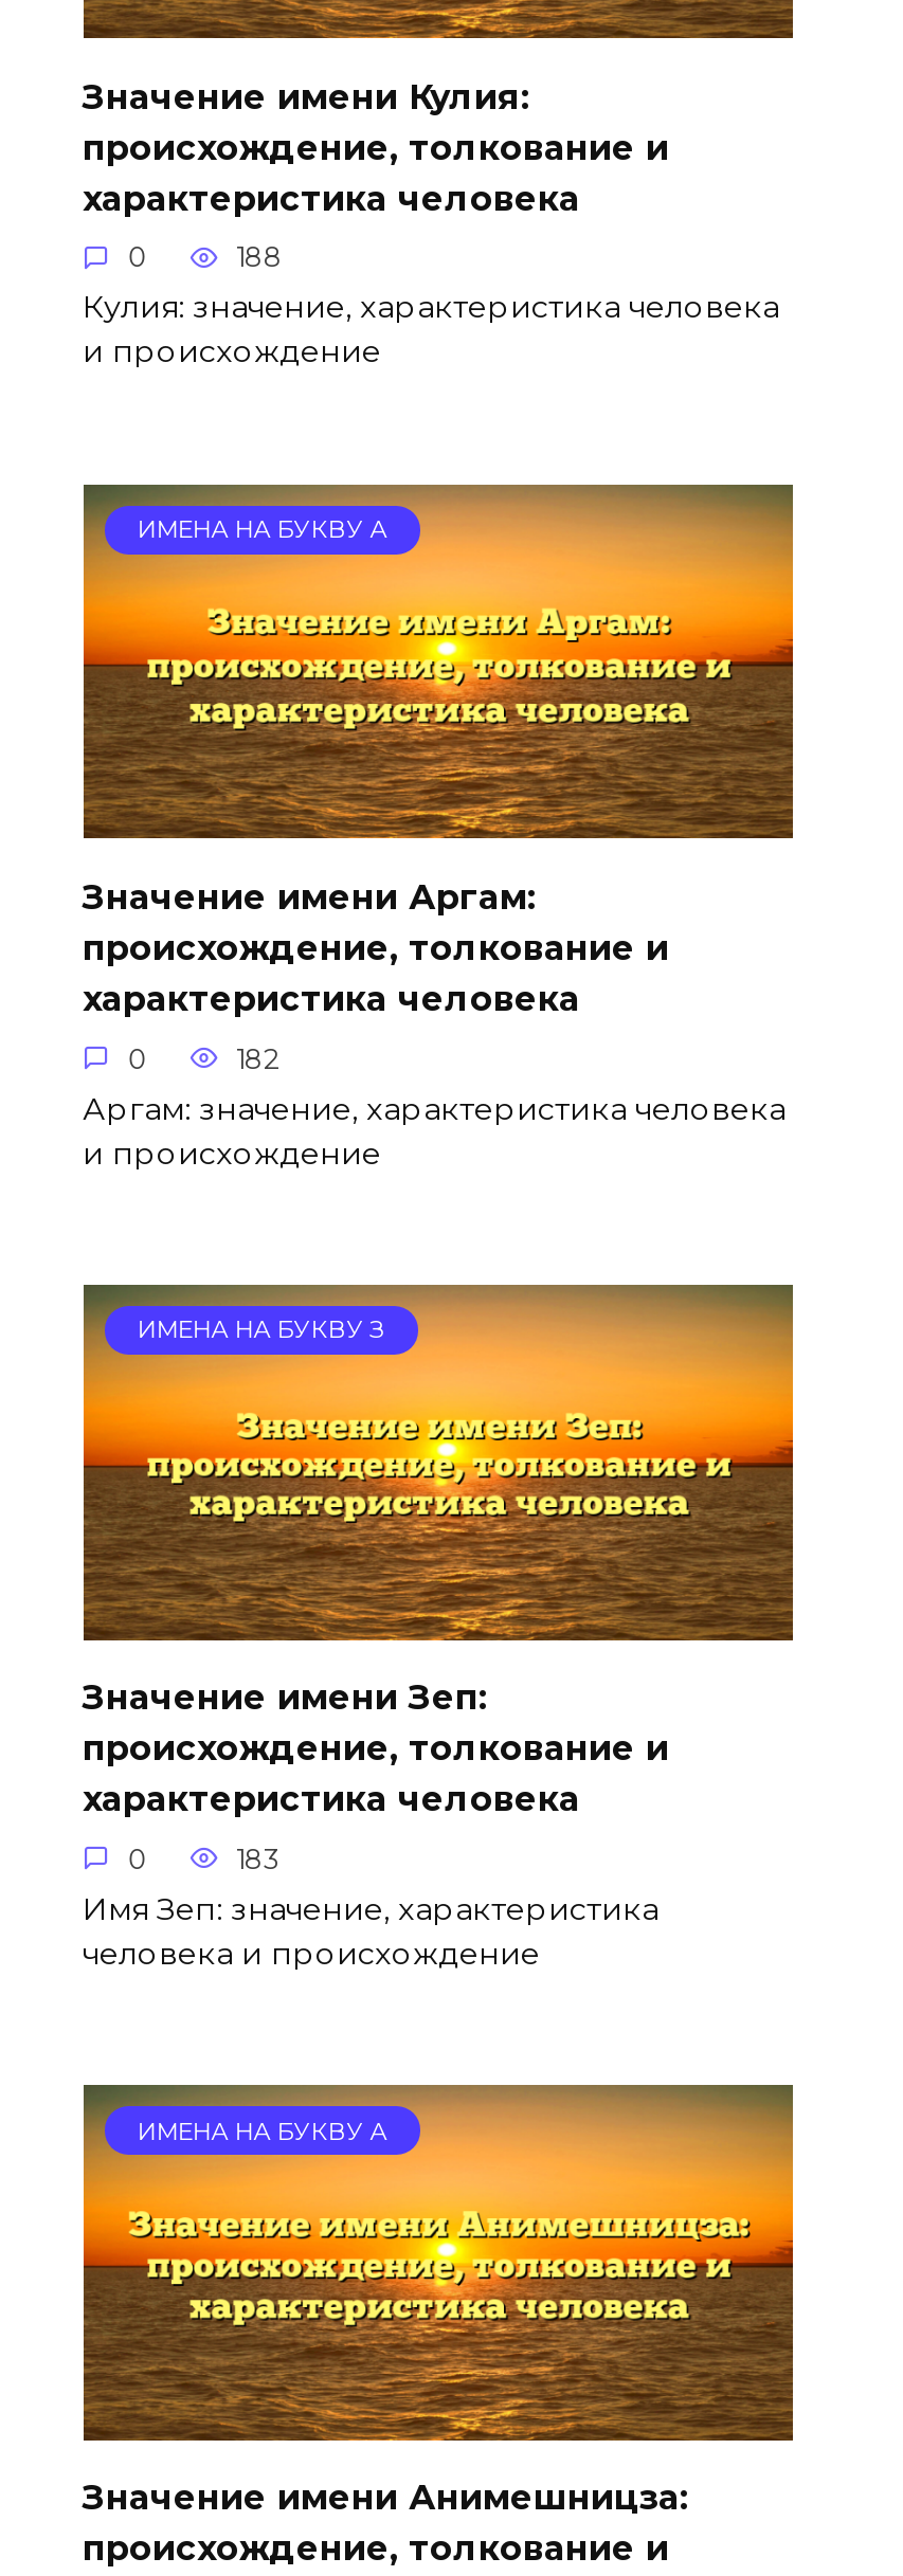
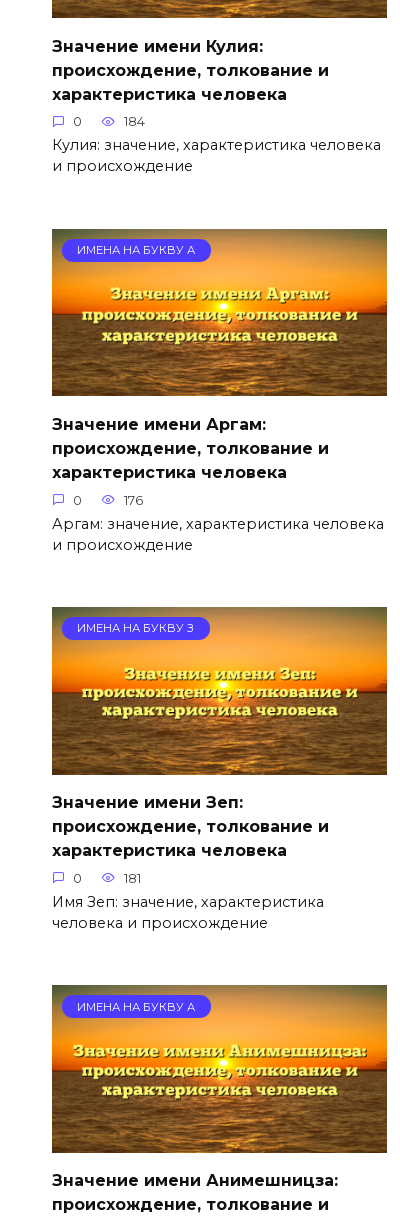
- 188
+ 184

- 182
+ 176

- 183
+ 181
